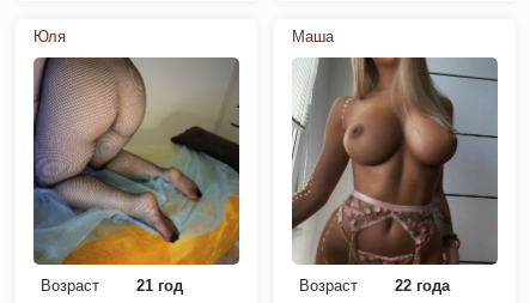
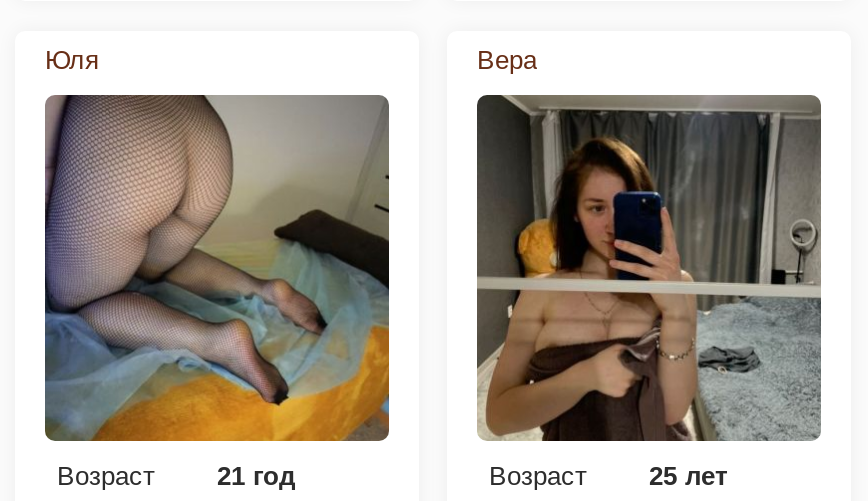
- Маша
+ Вера

- [image]
- 22 года
+ [image]
+ 25 лет
